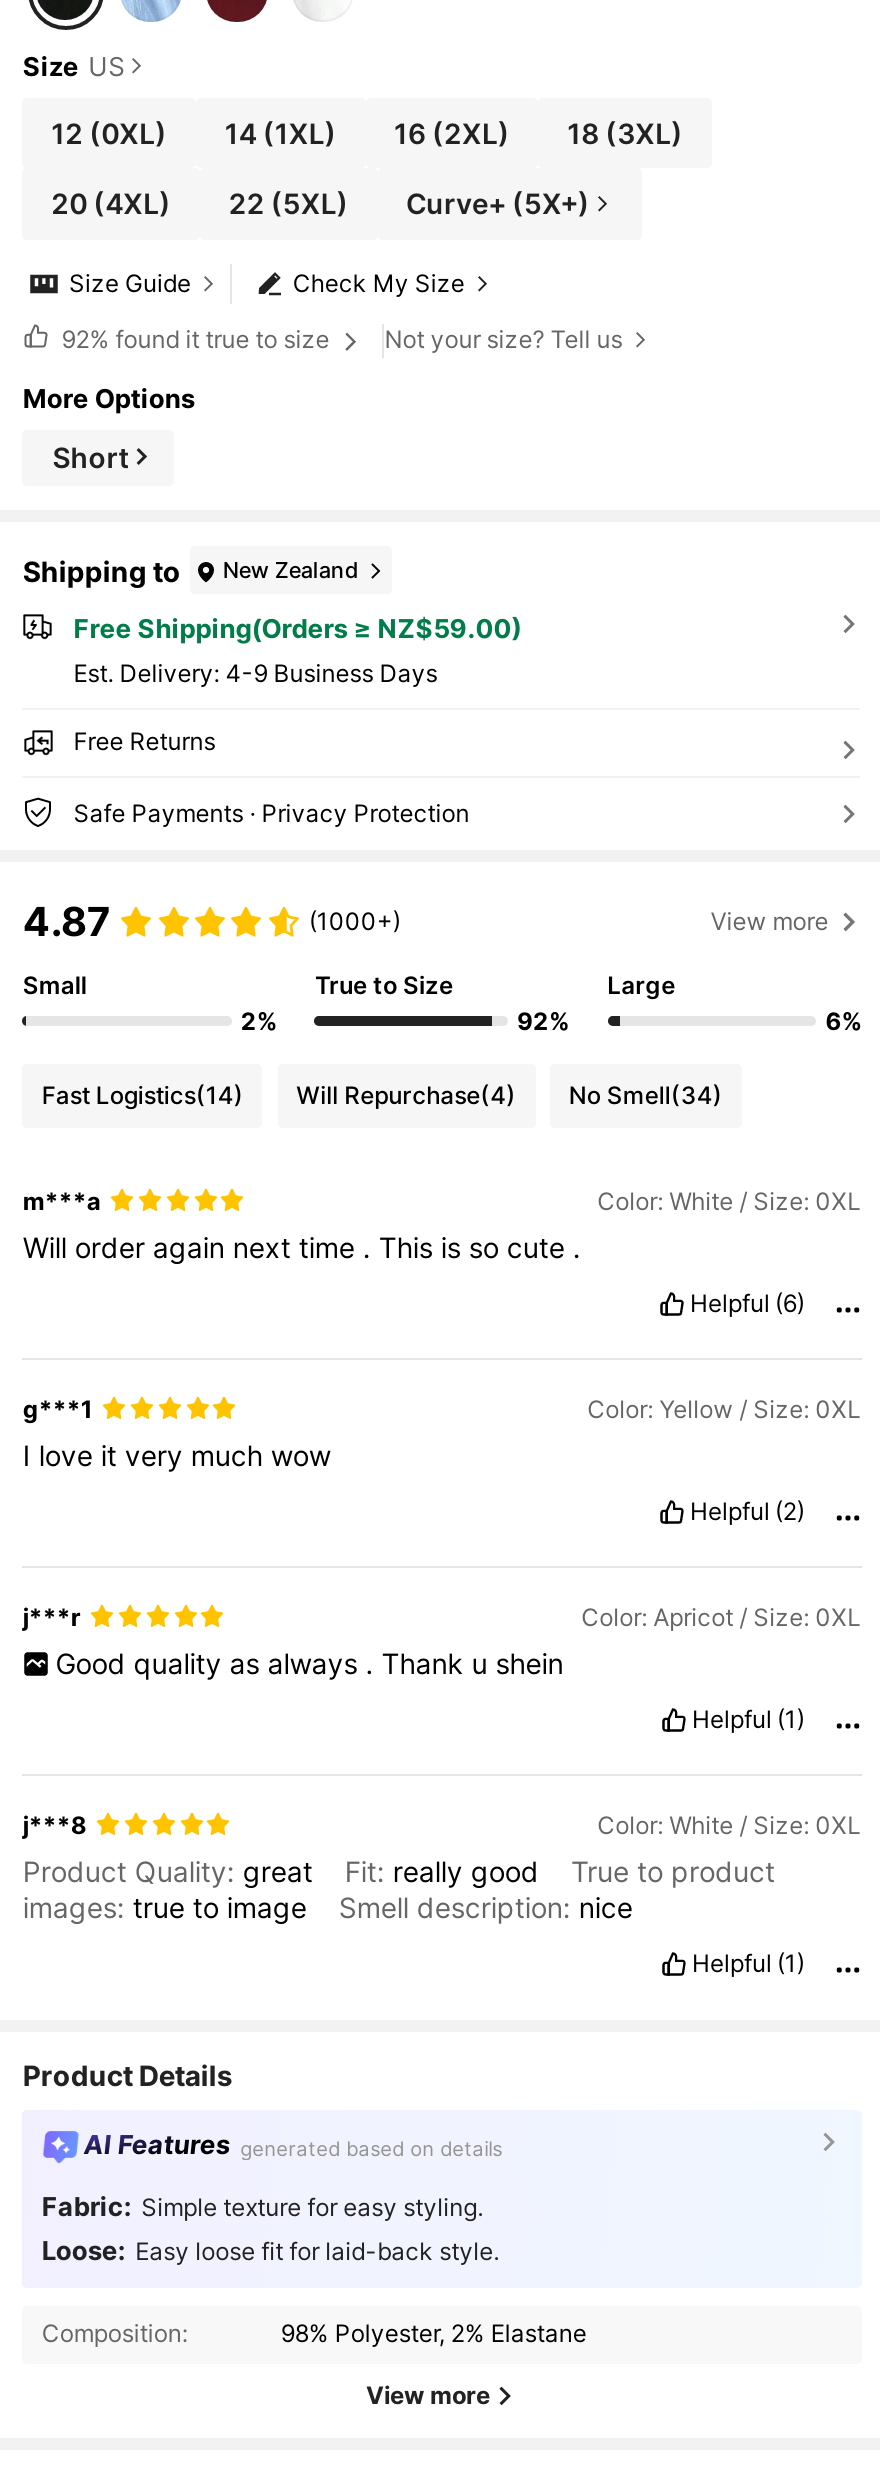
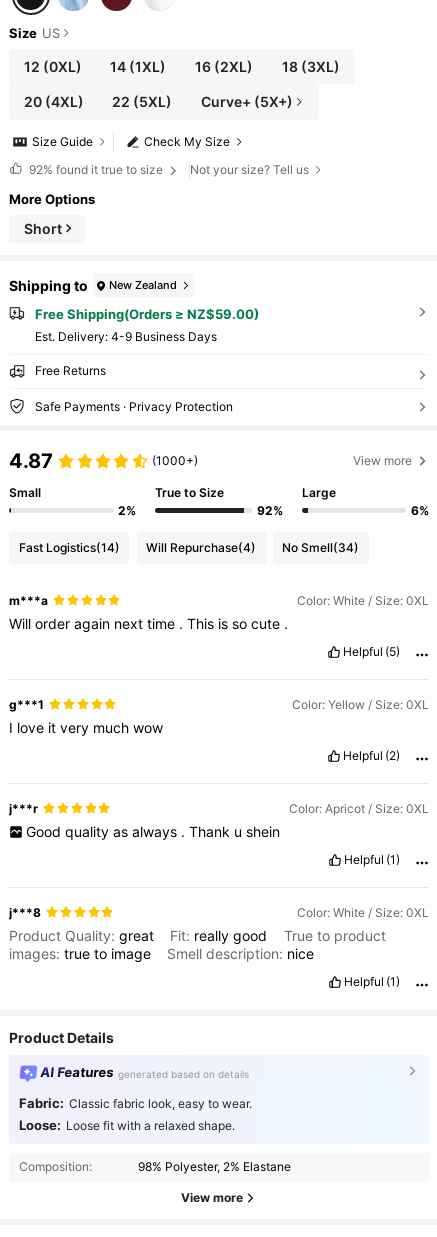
- Helpful (6)
+ Helpful (5)

- Fabric: Simple texture for easy styling.
- Loose: Easy loose fit for laid-back style.
+ Fabric: Classic fabric look, easy to wear.
+ Loose: Loose fit with a relaxed shape.
